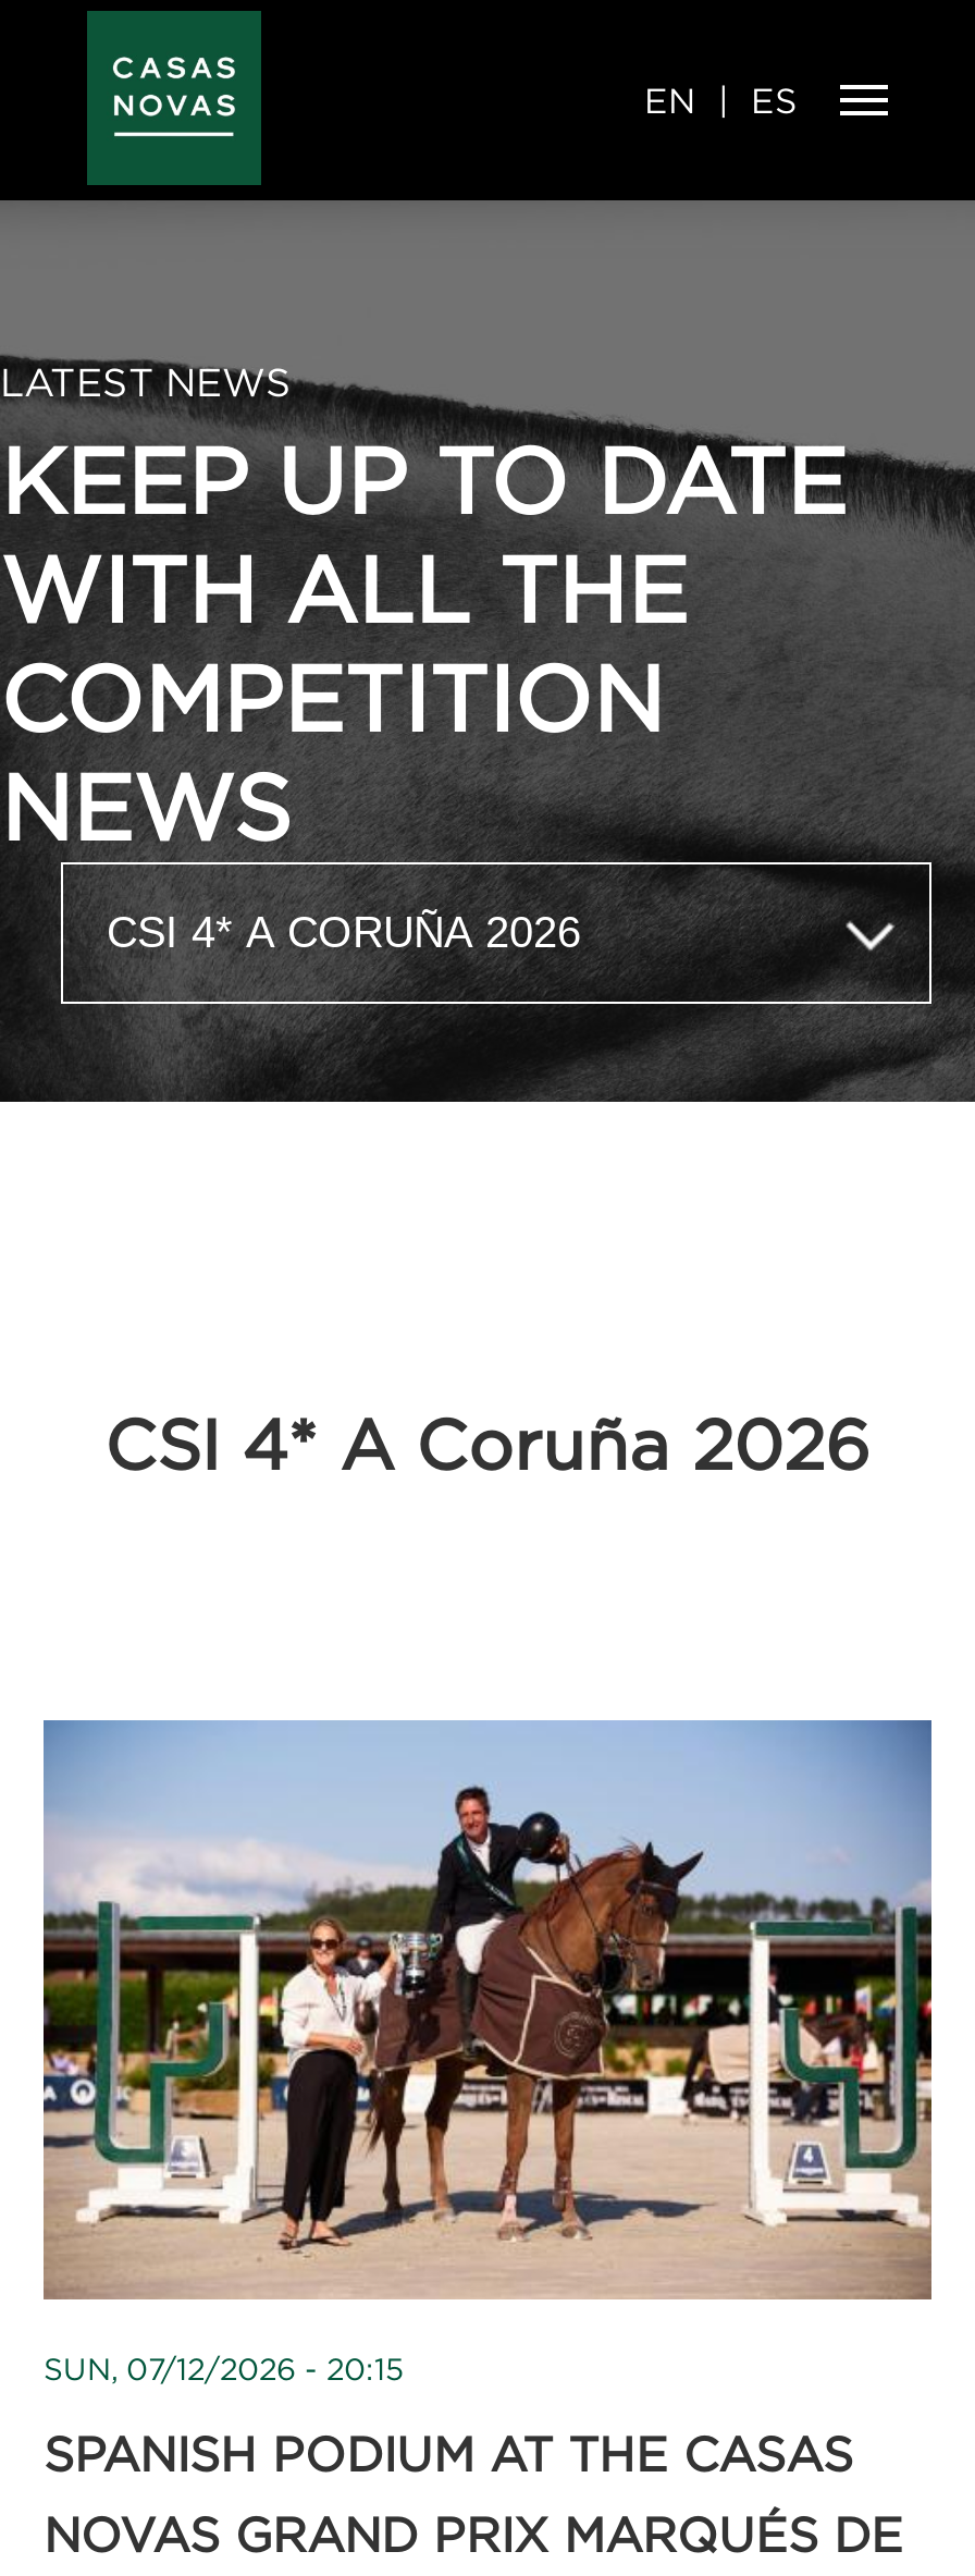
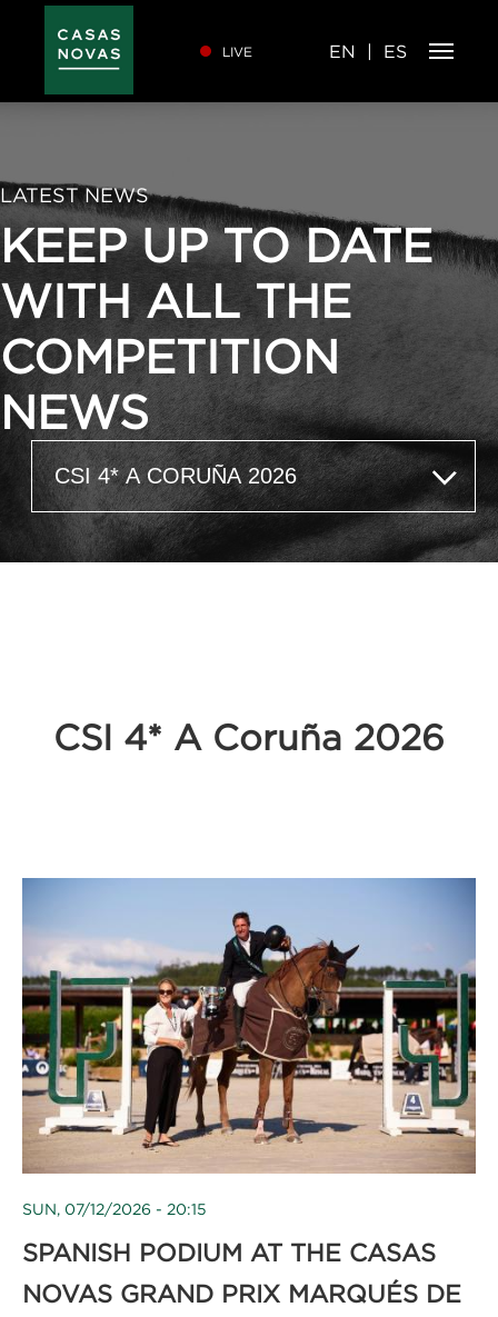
+ LIVE
